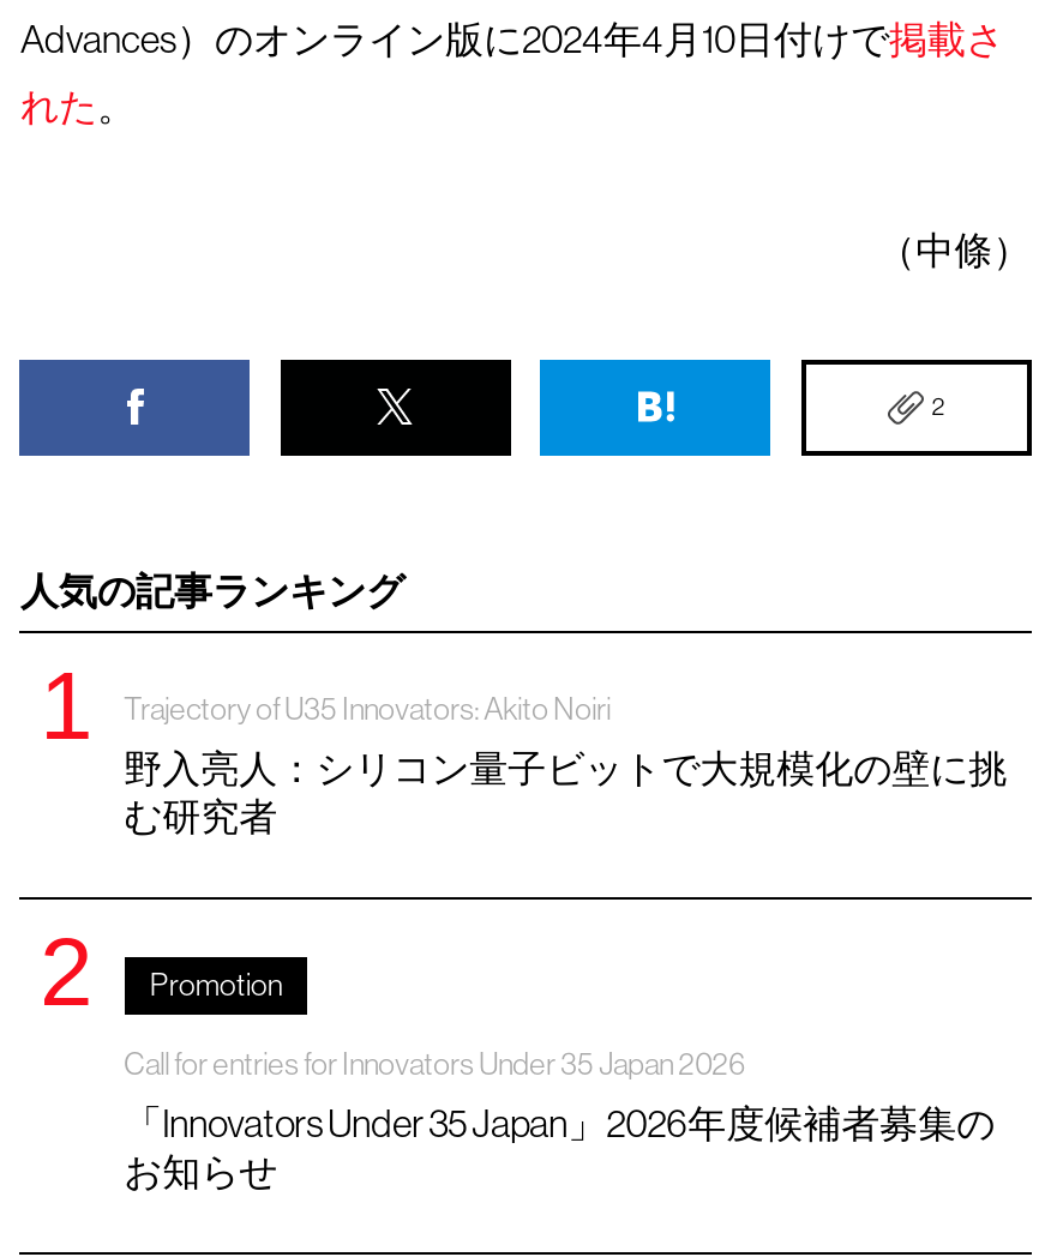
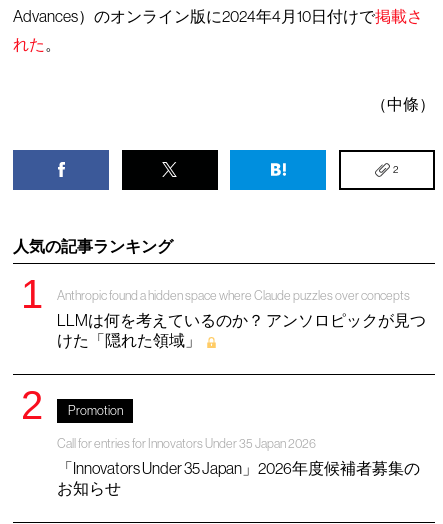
- Trajectory of U35 Innovators: Akito Noiri
+ Anthropic found a hidden space where Claude puzzles over concepts

- 野入亮人：シリコン量子ビットで大規模化の壁に挑
- む研究者
+ LLMは何を考えているのか？ アンソロピックが見つ
+ けた「隠れた領域」
